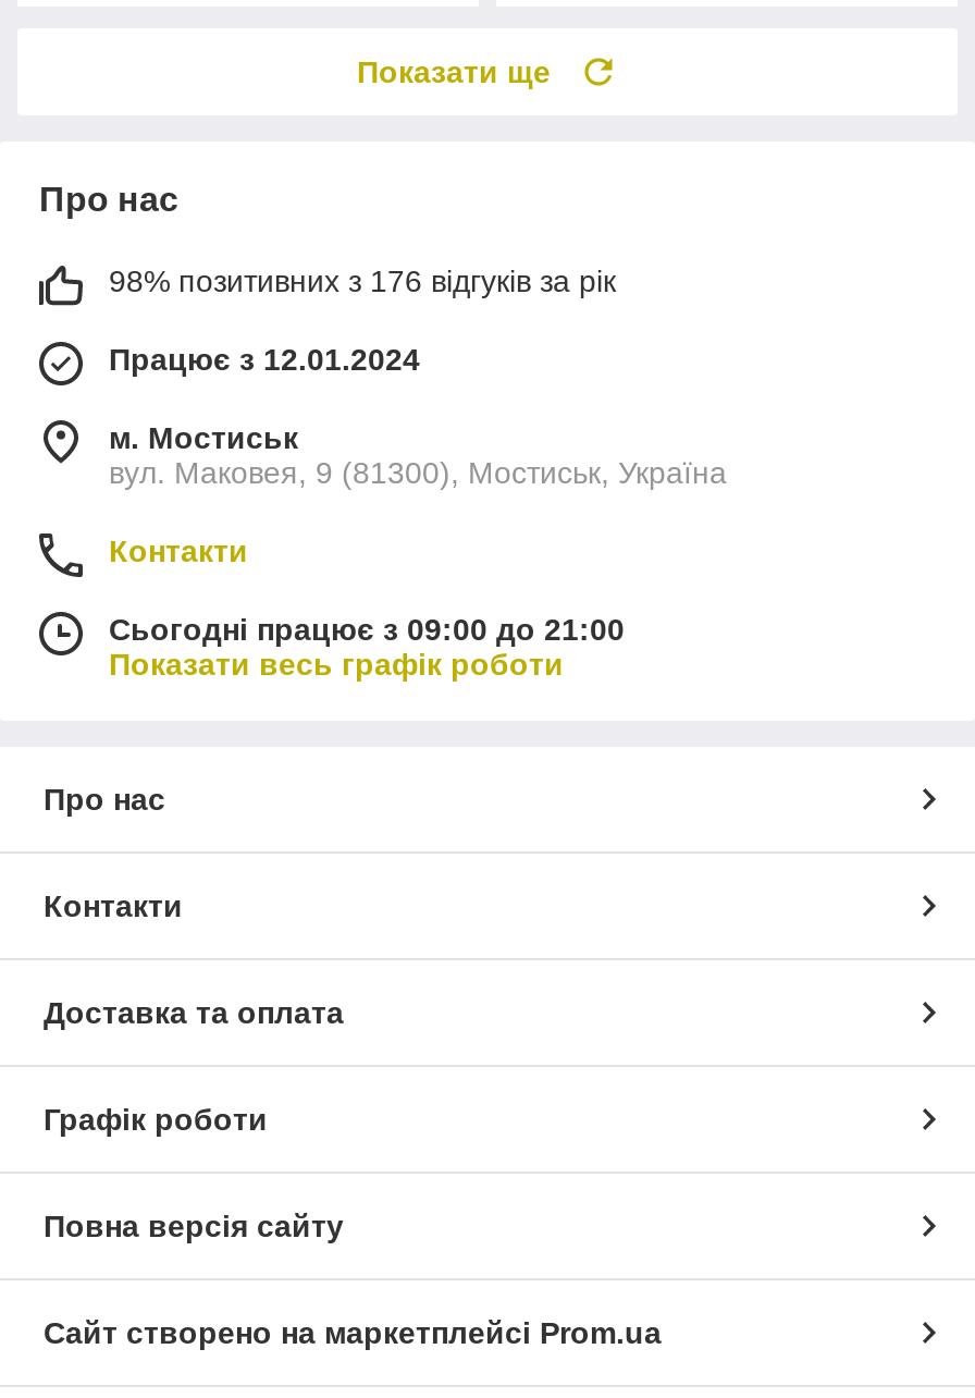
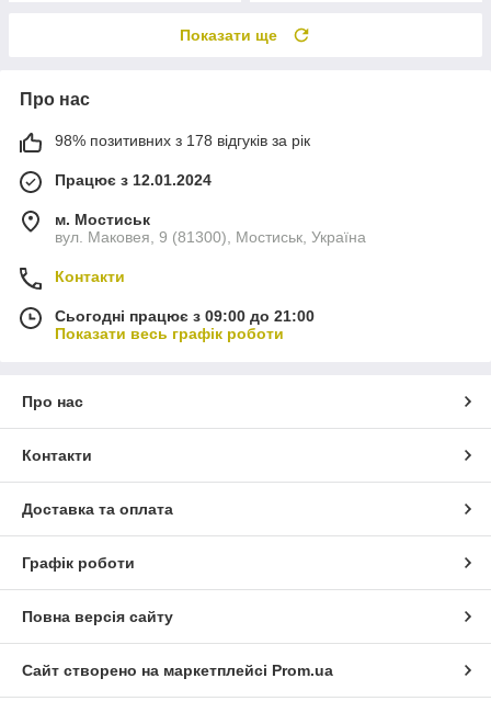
- 98% позитивних з 176 відгуків за рік
+ 98% позитивних з 178 відгуків за рік
